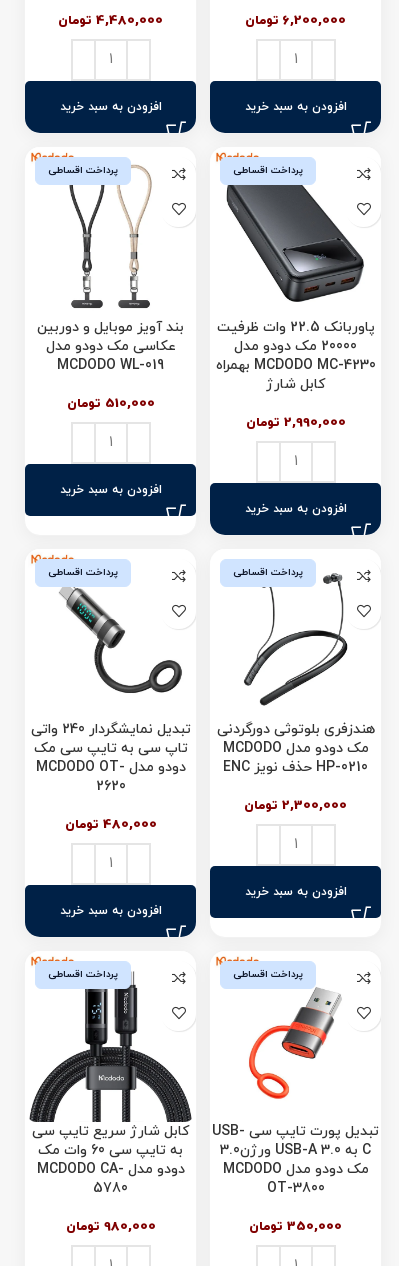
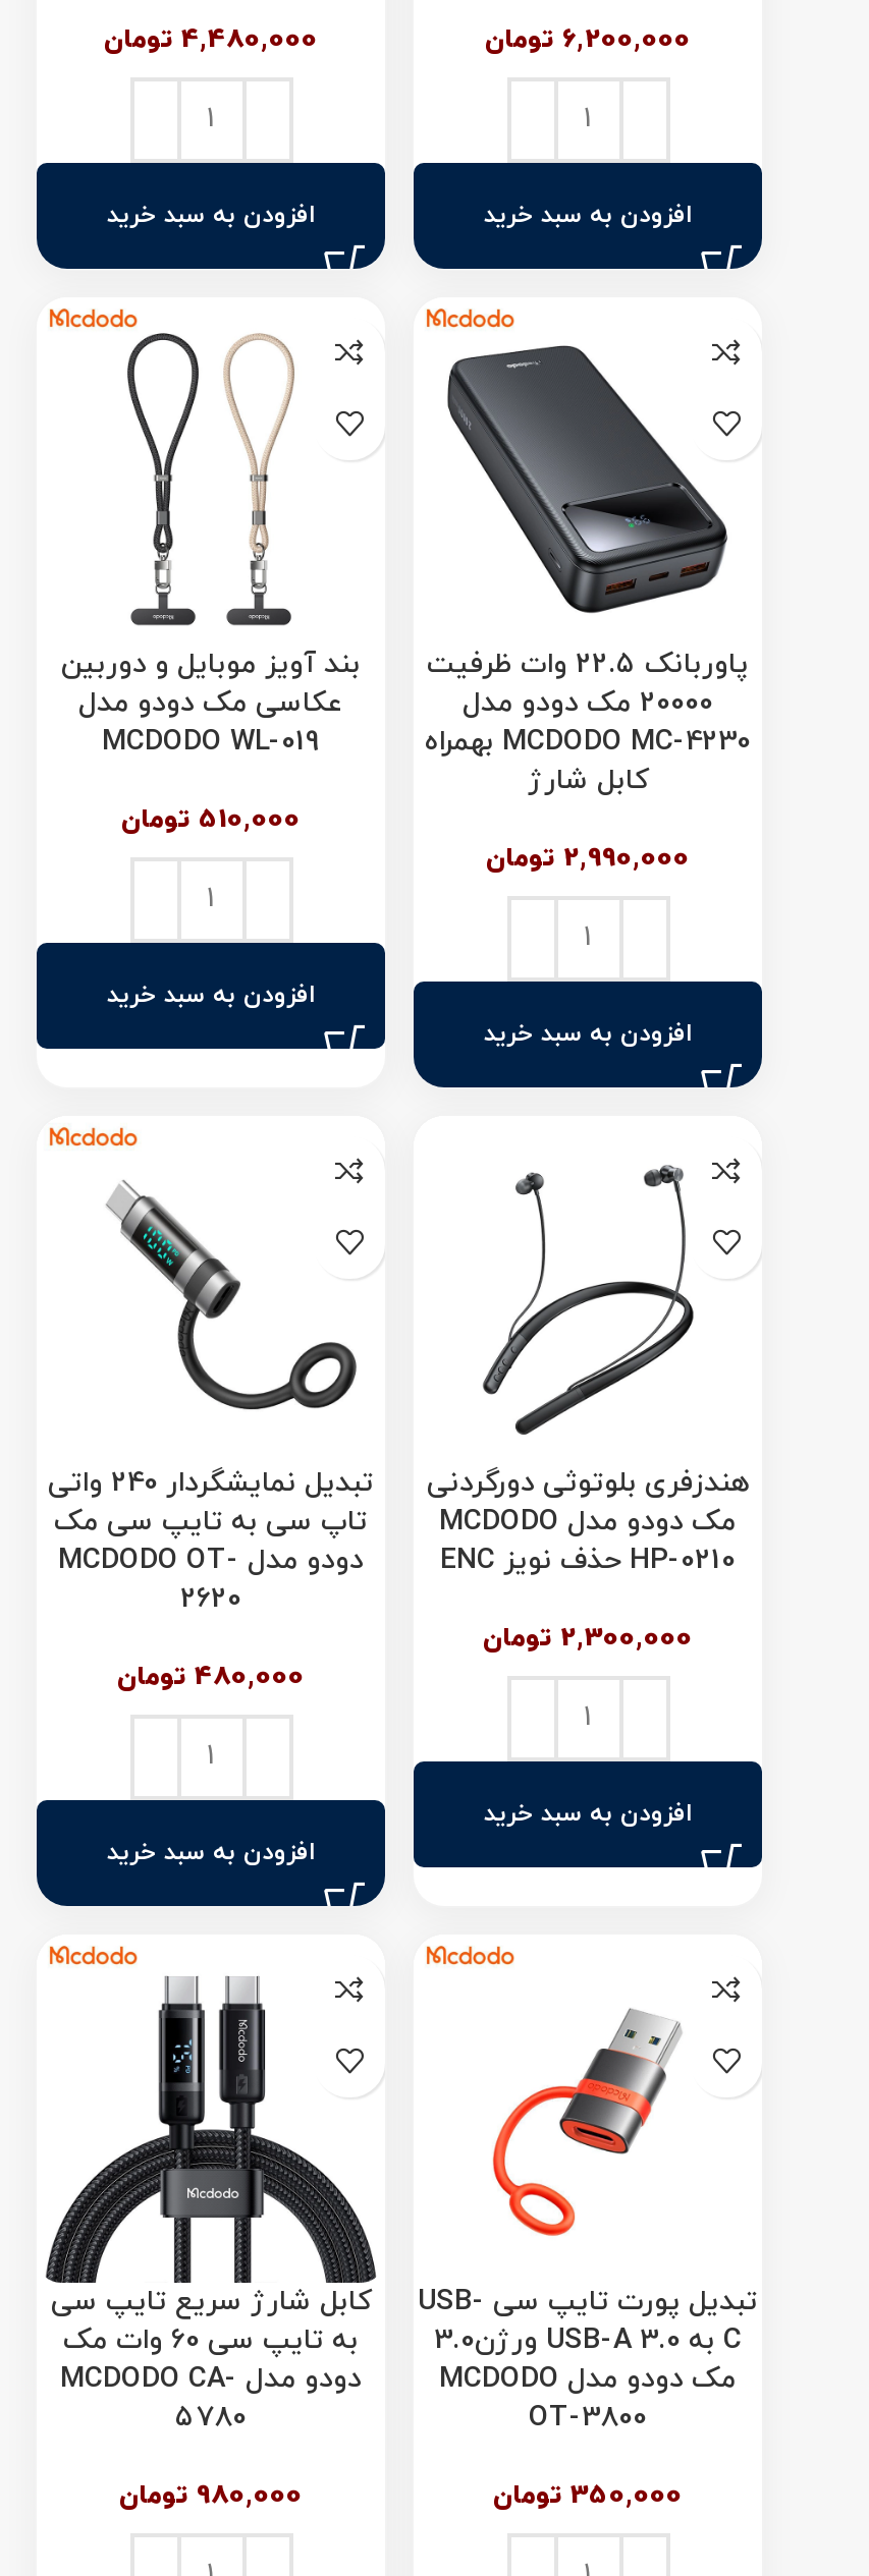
- پرداخت اقساطی

- پرداخت اقساطی

- پرداخت اقساطی

- پرداخت اقساطی

- پرداخت اقساطی

- پرداخت اقساطی
